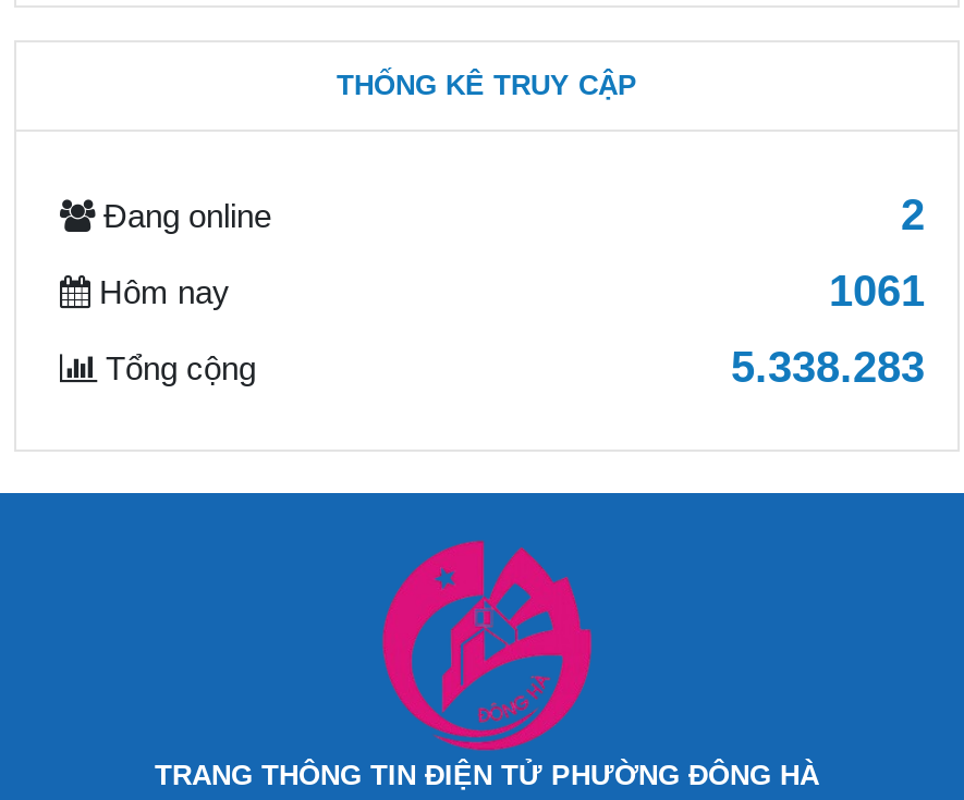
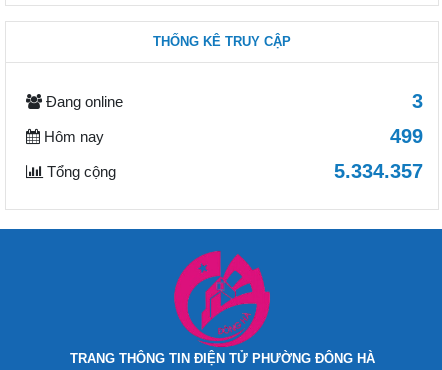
- 2
+ 3

- 1061
+ 499

- 5.338.283
+ 5.334.357
